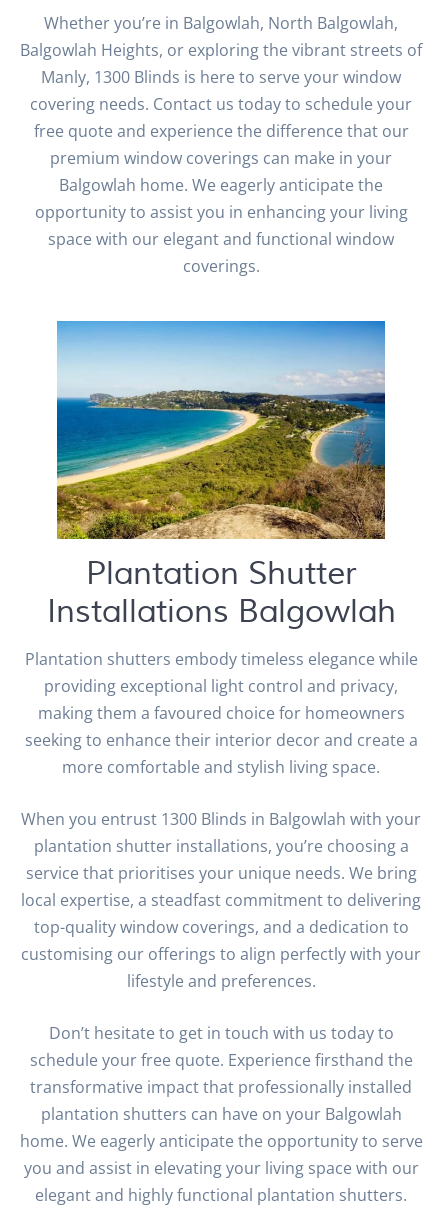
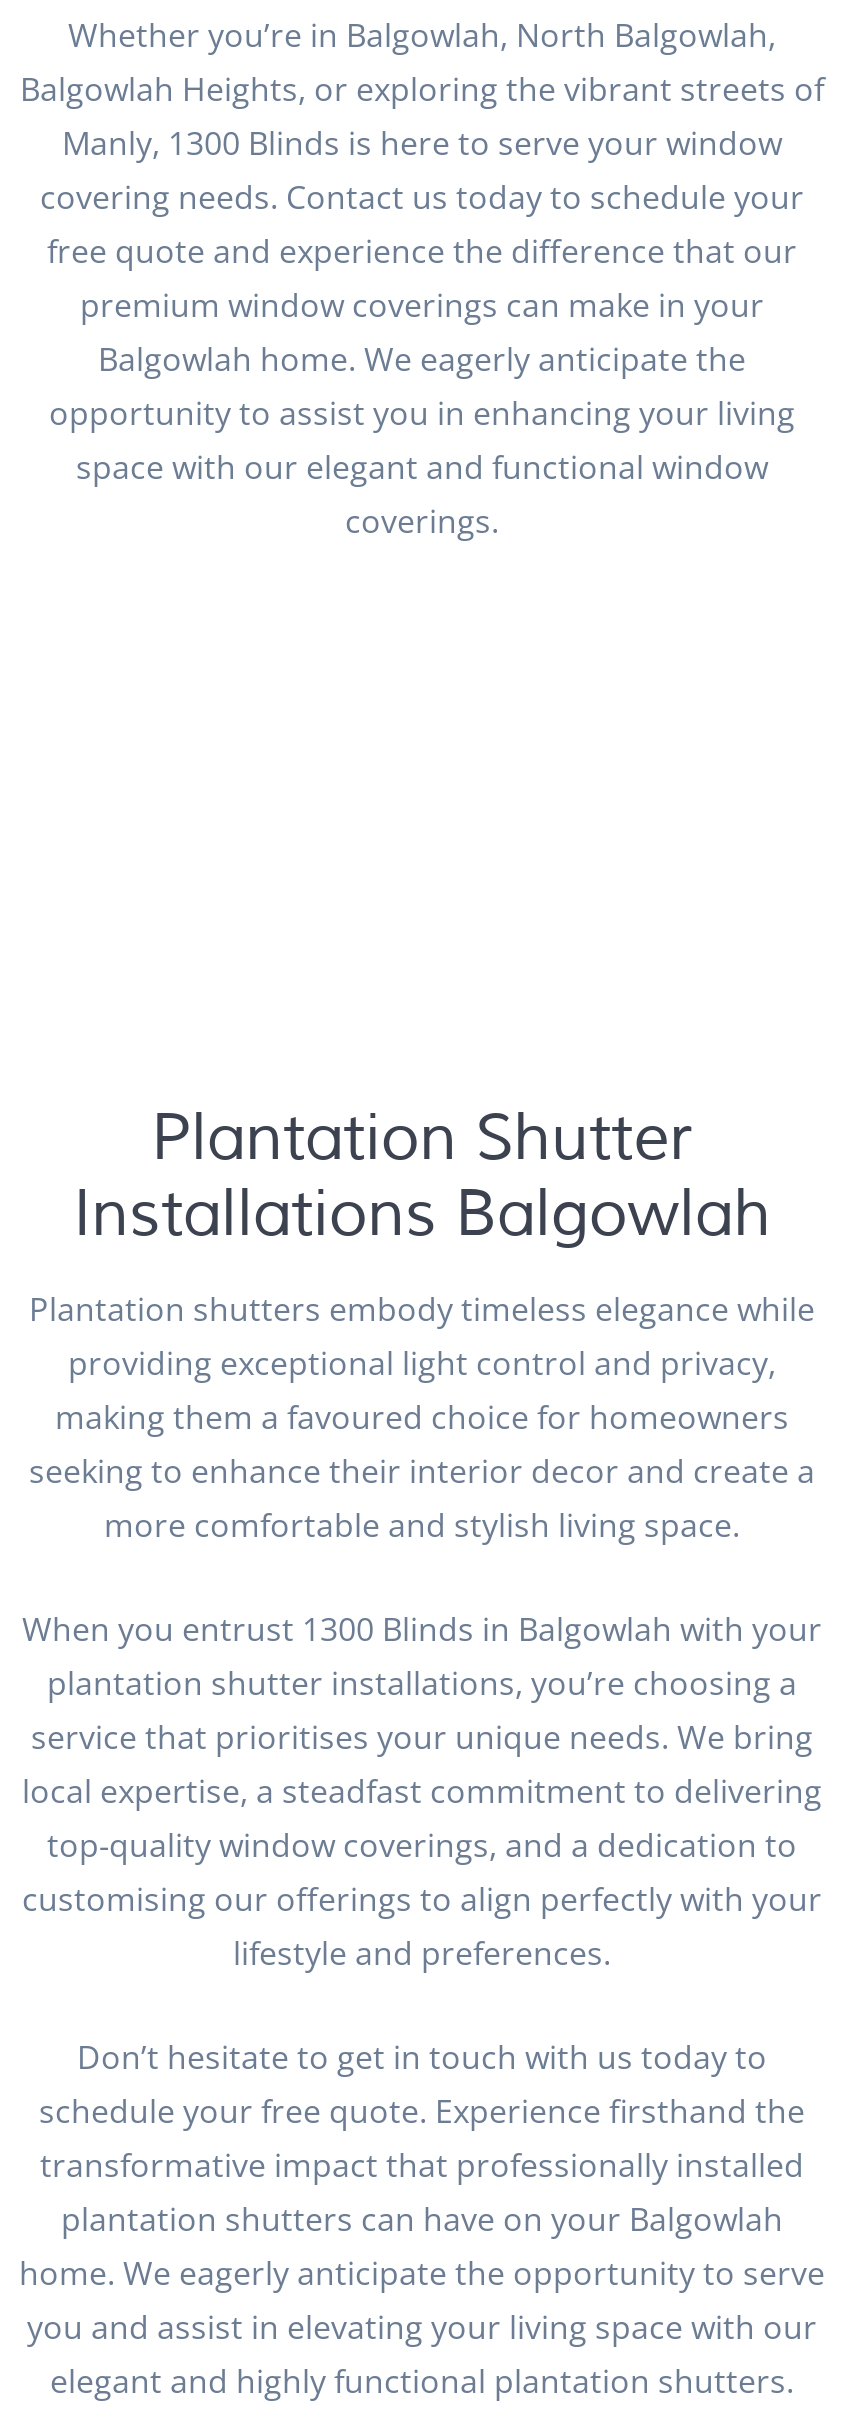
- [image]
